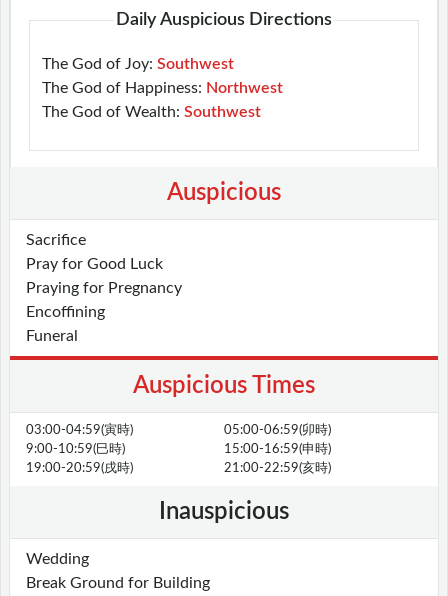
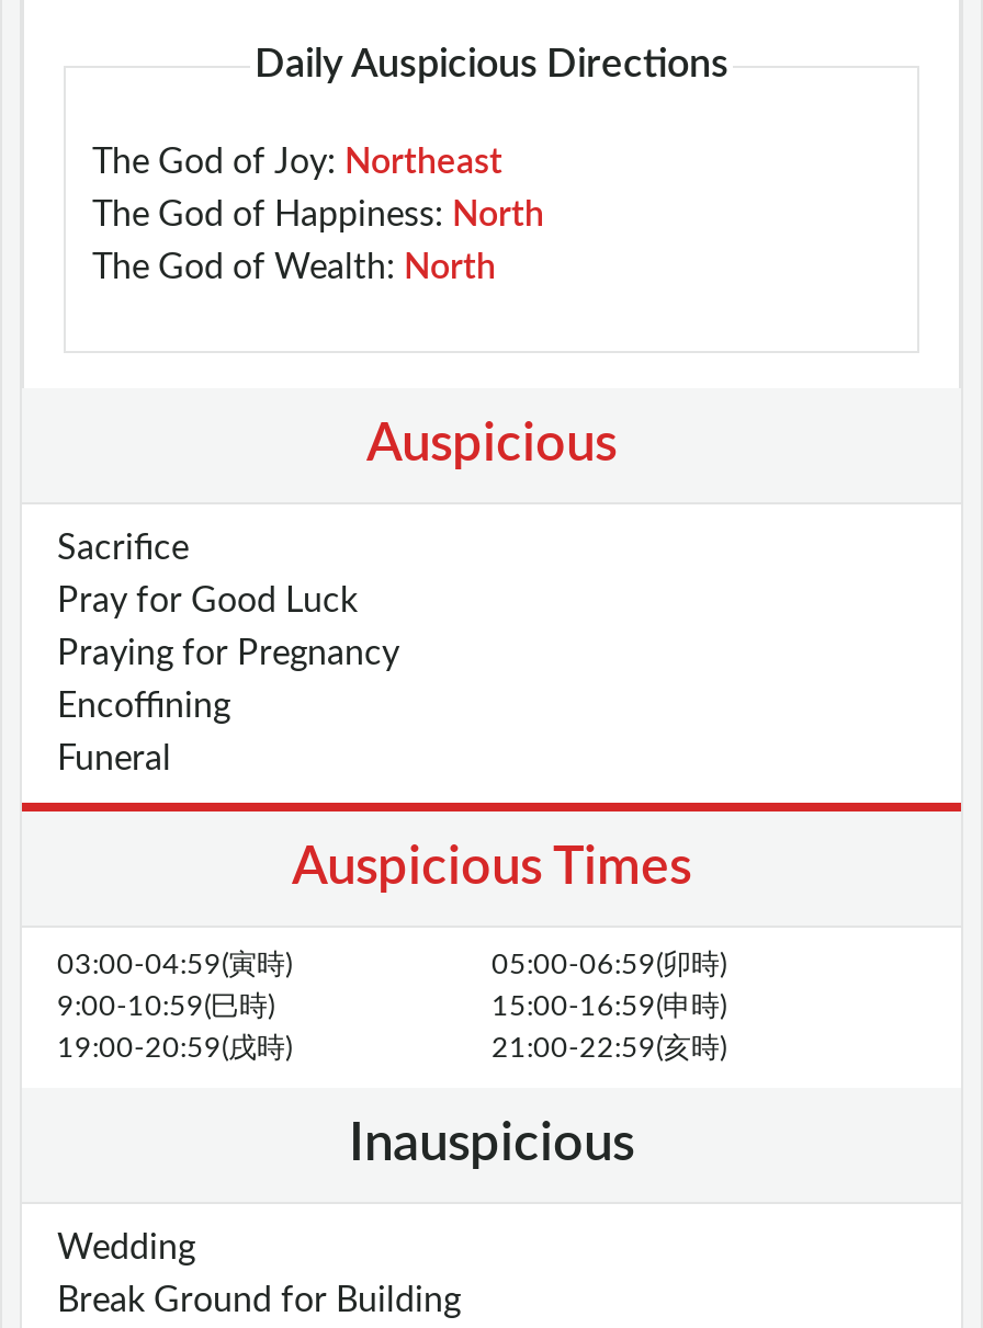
- The God of Joy: Southwest
+ The God of Joy: Northeast

- The God of Happiness: Northwest
+ The God of Happiness: North

- The God of Wealth: Southwest
+ The God of Wealth: North
